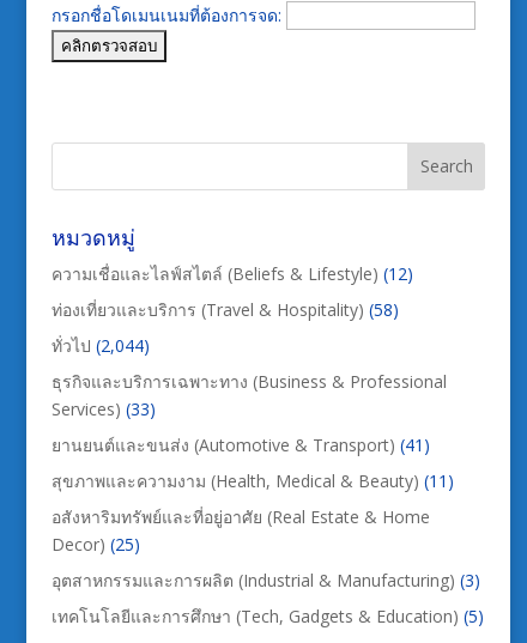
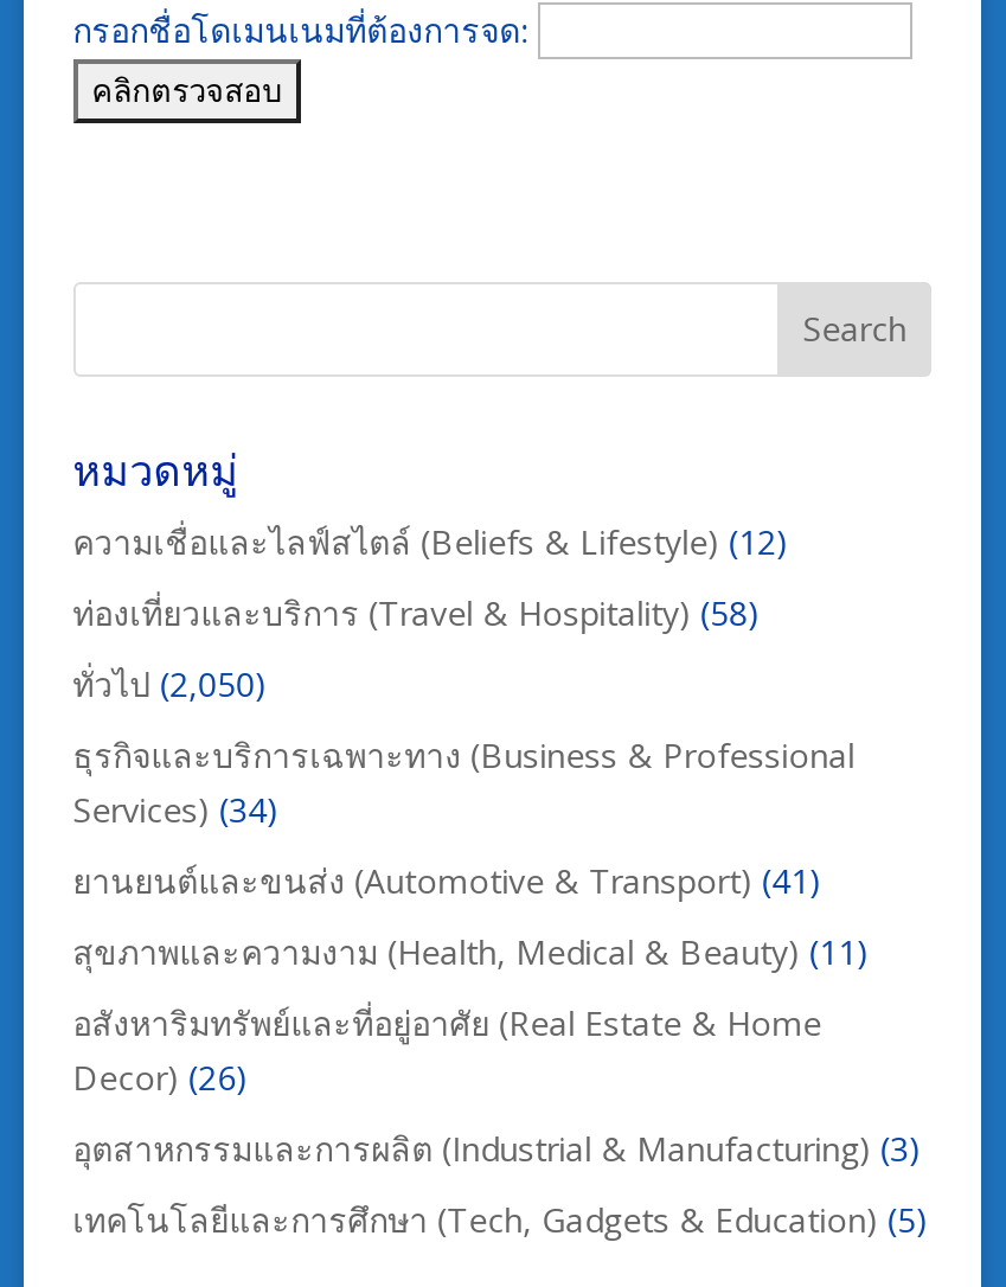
- ทั่วไป(2,044)
+ ทั่วไป(2,050)

- Services) (33)
+ Services) (34)

- Decor) (25)
+ Decor) (26)
